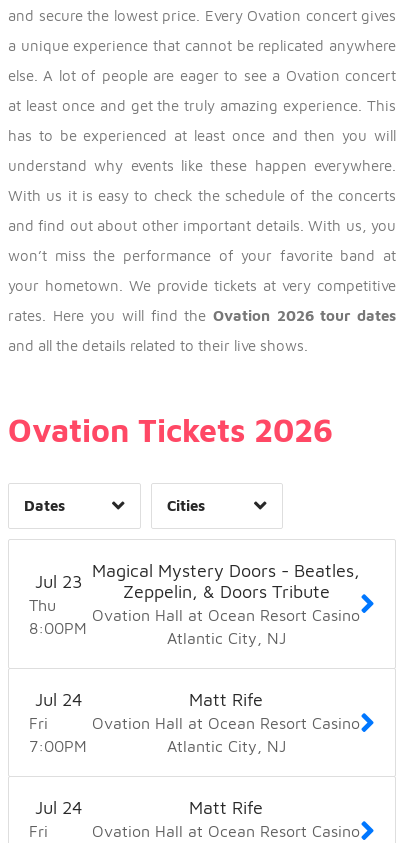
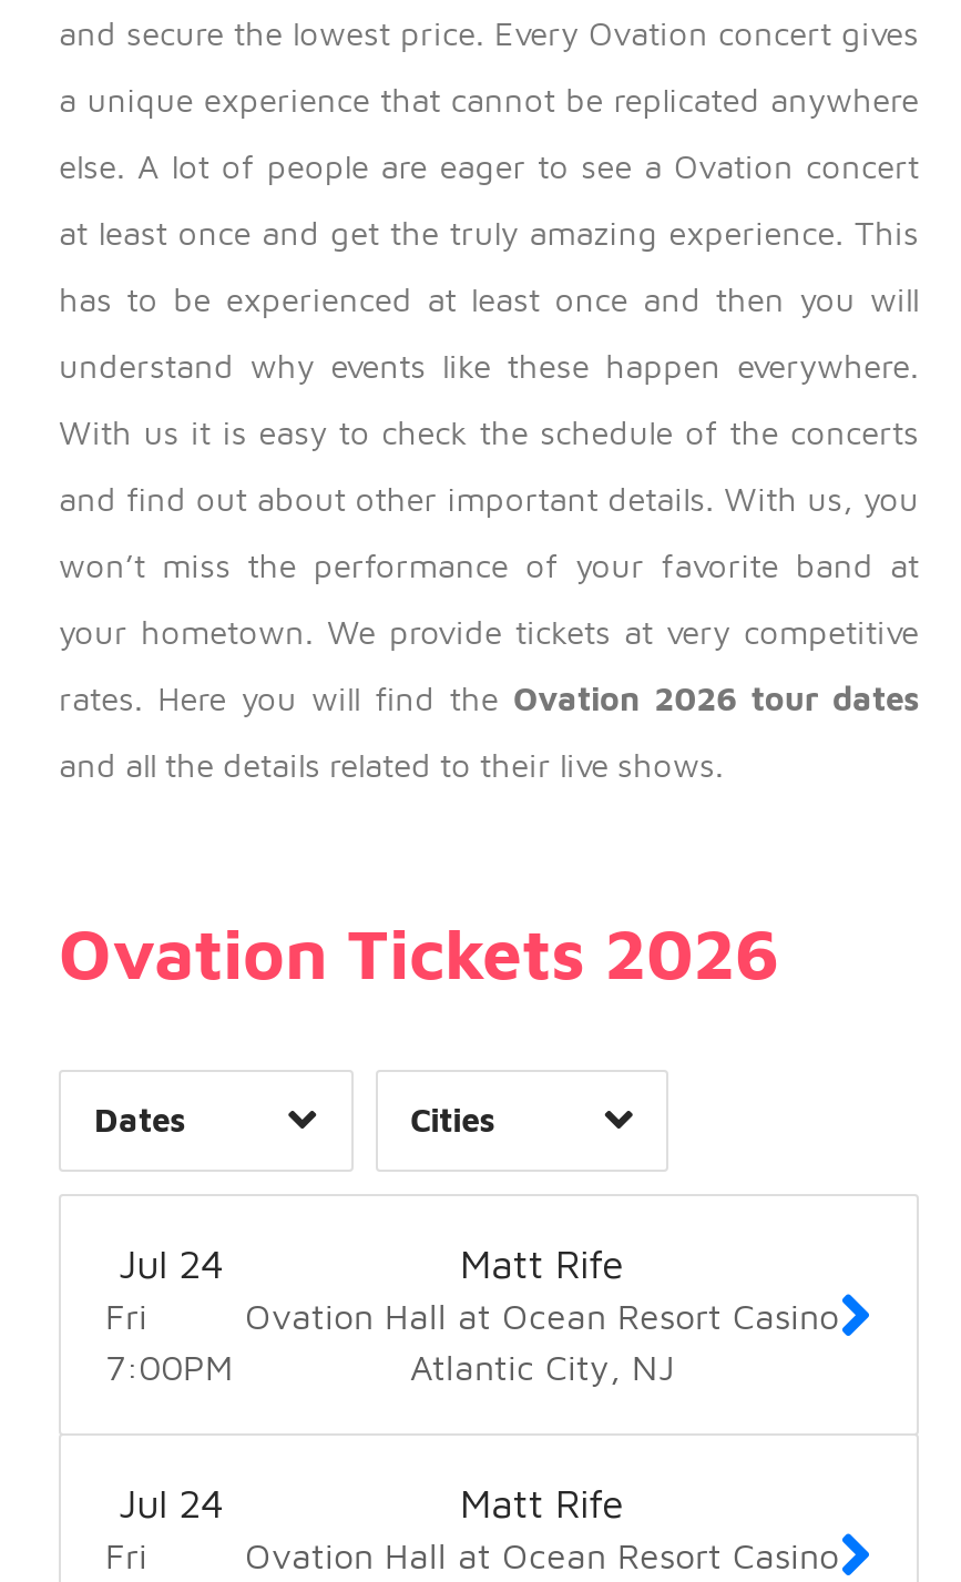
- Magical Mystery Doors - Beatles,
- Zeppelin, & Doors Tribute
- Ovation Hall at Ocean Resort Casino
- Atlantic City NJ

- Jul 23
- 8:00PM

- Thu
